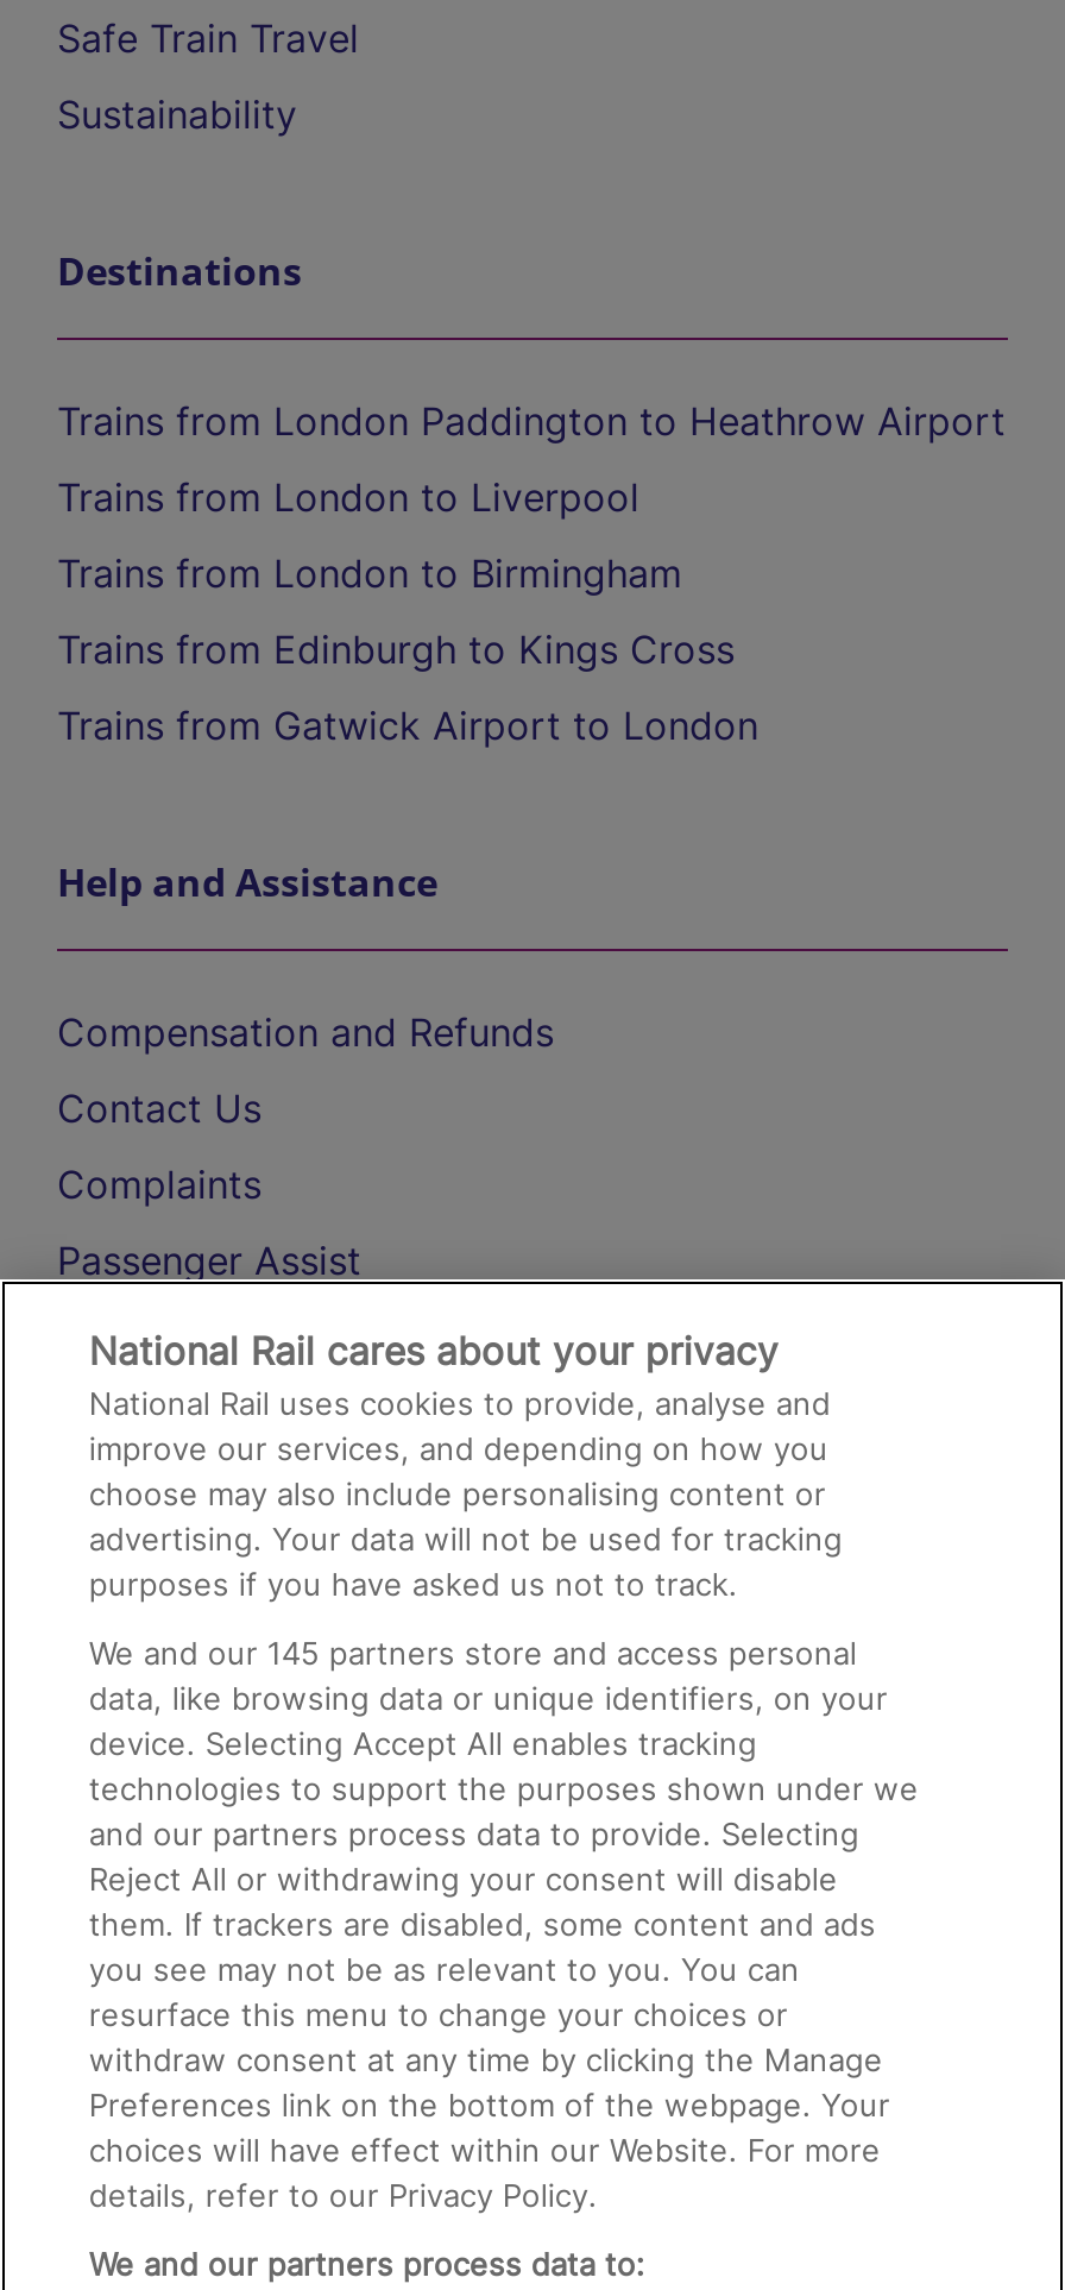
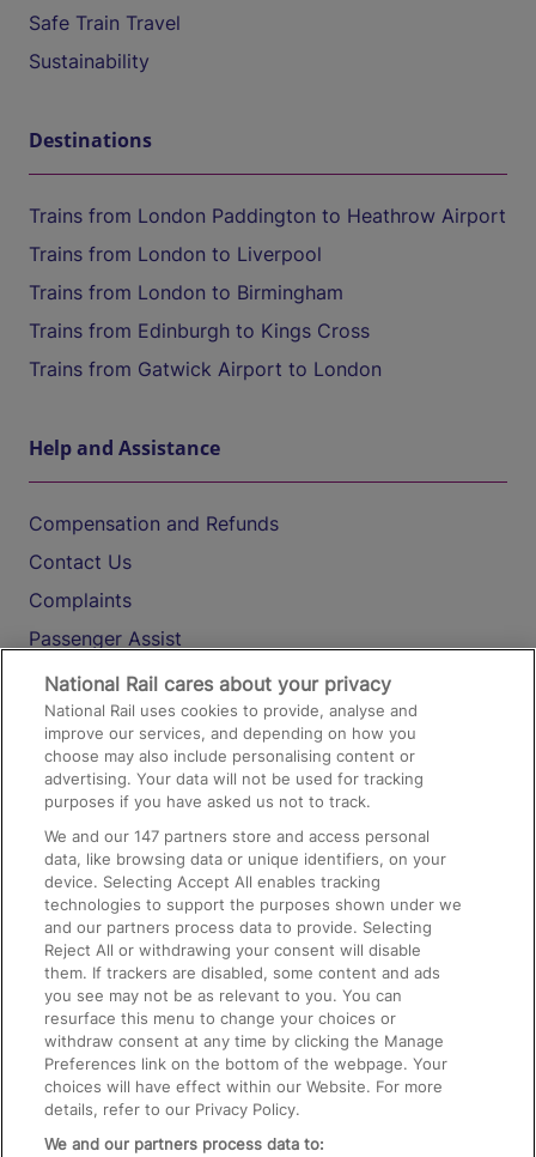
- We and our 145 partners store and access personal
+ We and our 147 partners store and access personal
